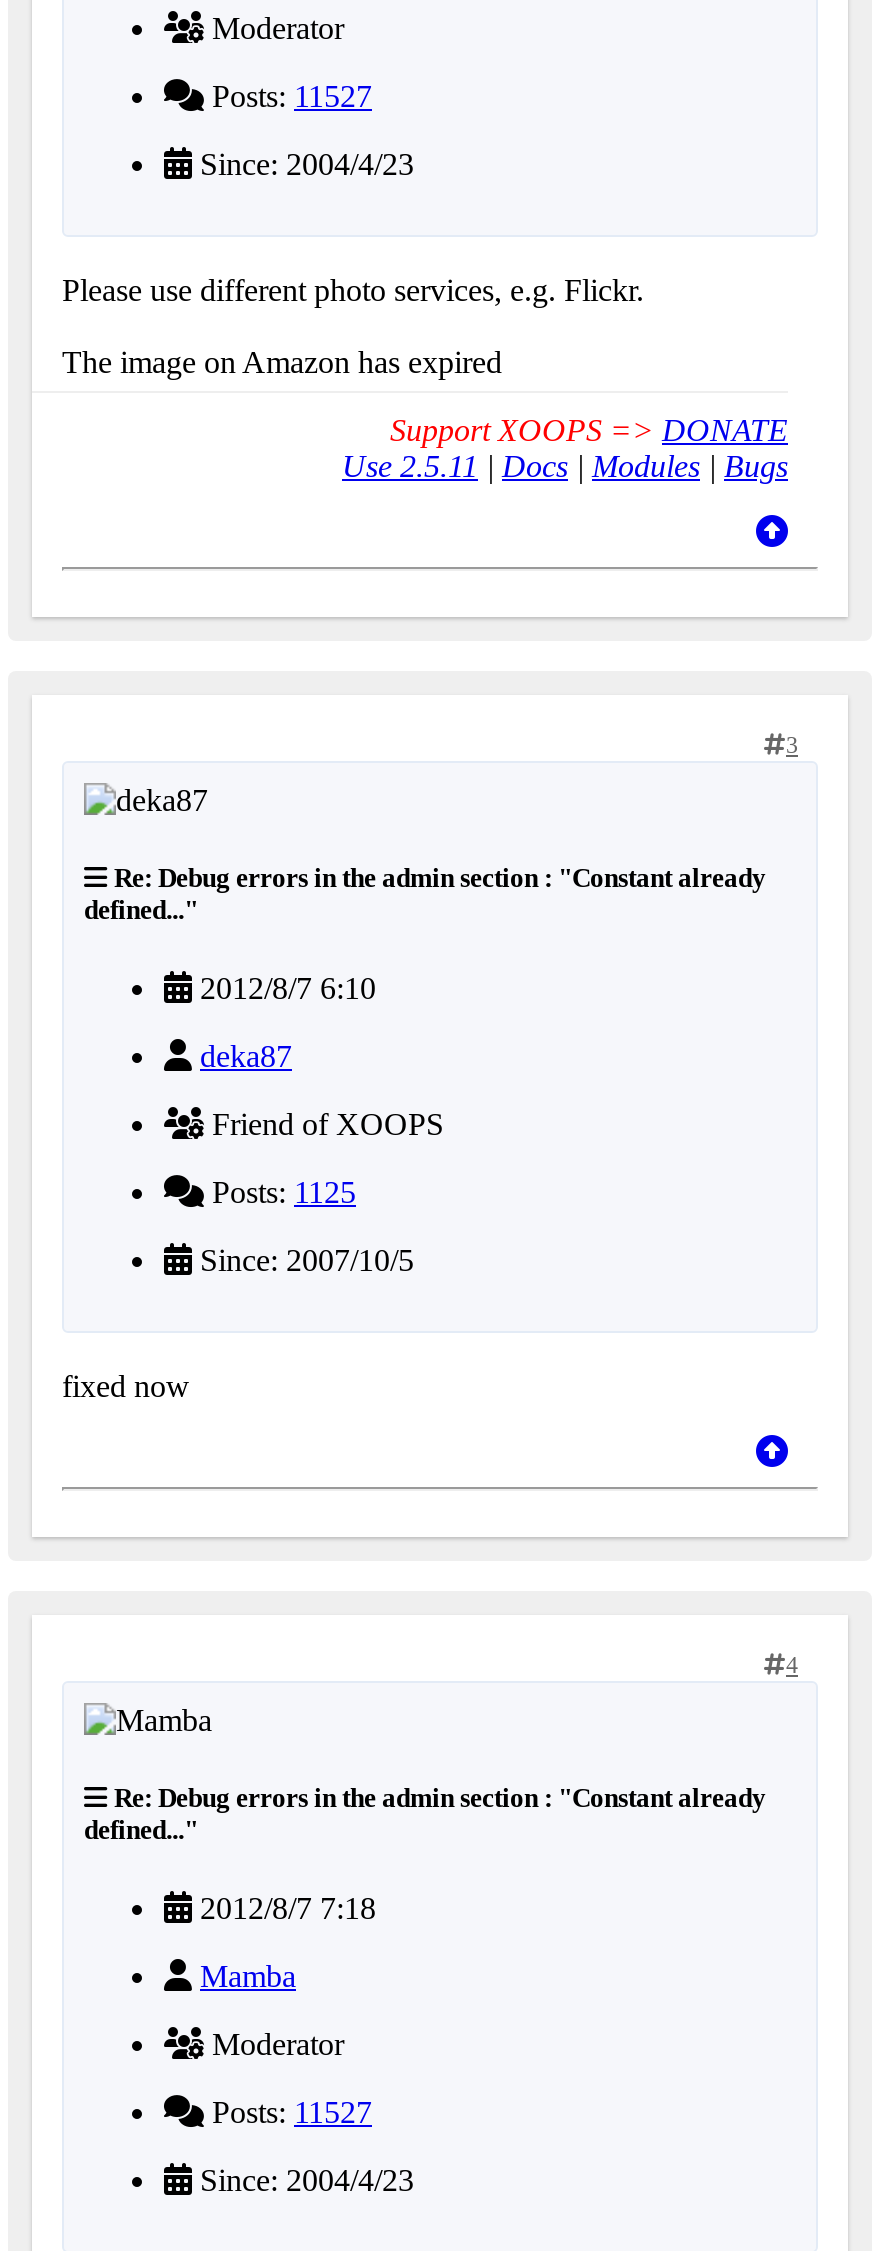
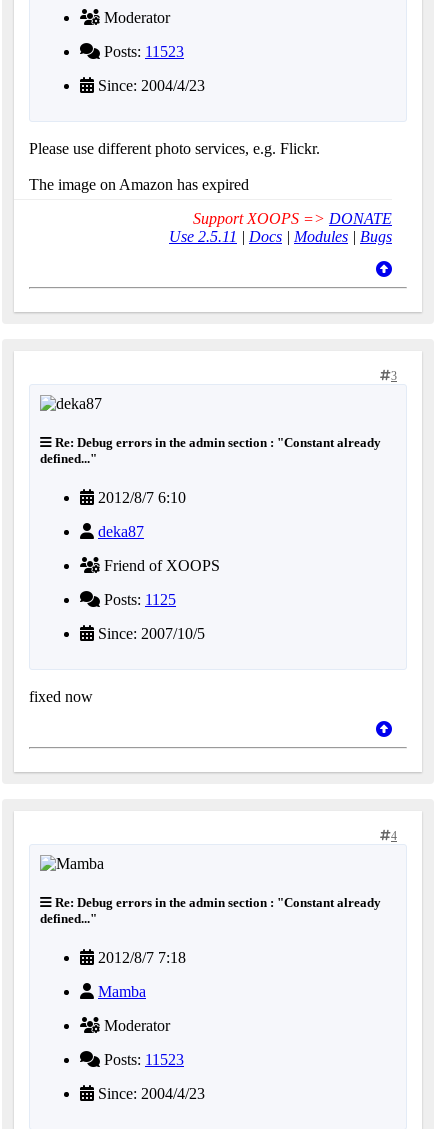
- Posts: 11527
+ Posts: 11523

- Posts: 11527
+ Posts: 11523
